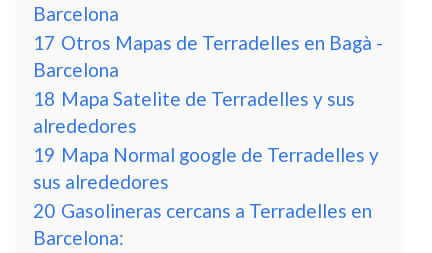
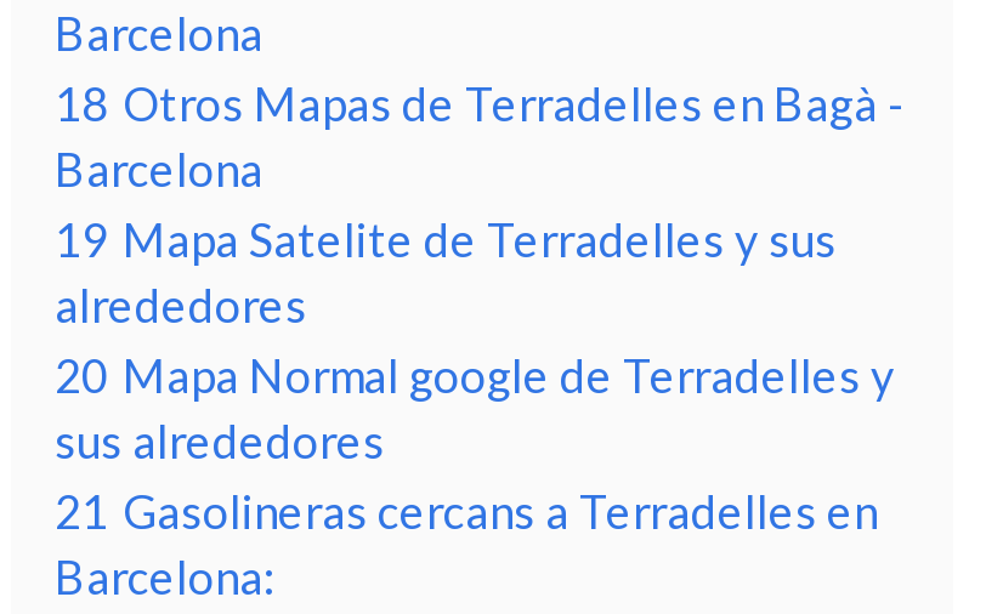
- 17 Otros Mapas de Terradelles en Bagà -
+ 18 Otros Mapas de Terradelles en Bagà -

- 18 Mapa Satelite de Terradelles y sus
+ 19 Mapa Satelite de Terradelles y sus

- 19 Mapa Normal google de Terradelles y
+ 20 Mapa Normal google de Terradelles y

- 20 Gasolineras cercans a Terradelles en
+ 21 Gasolineras cercans a Terradelles en
